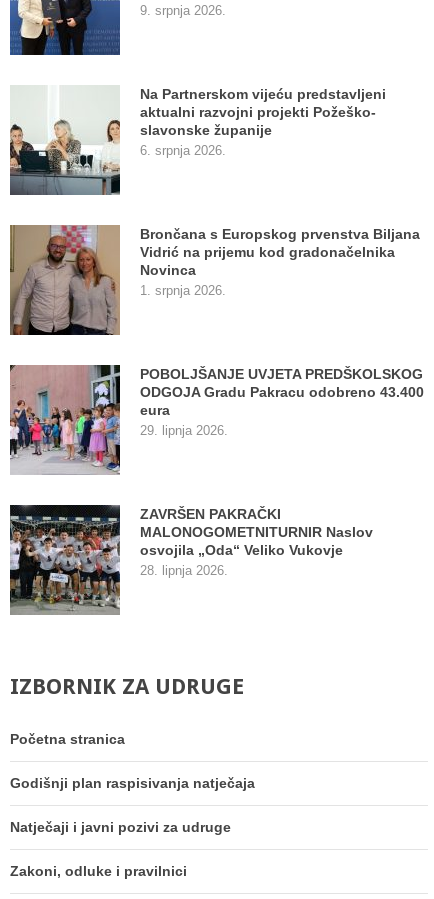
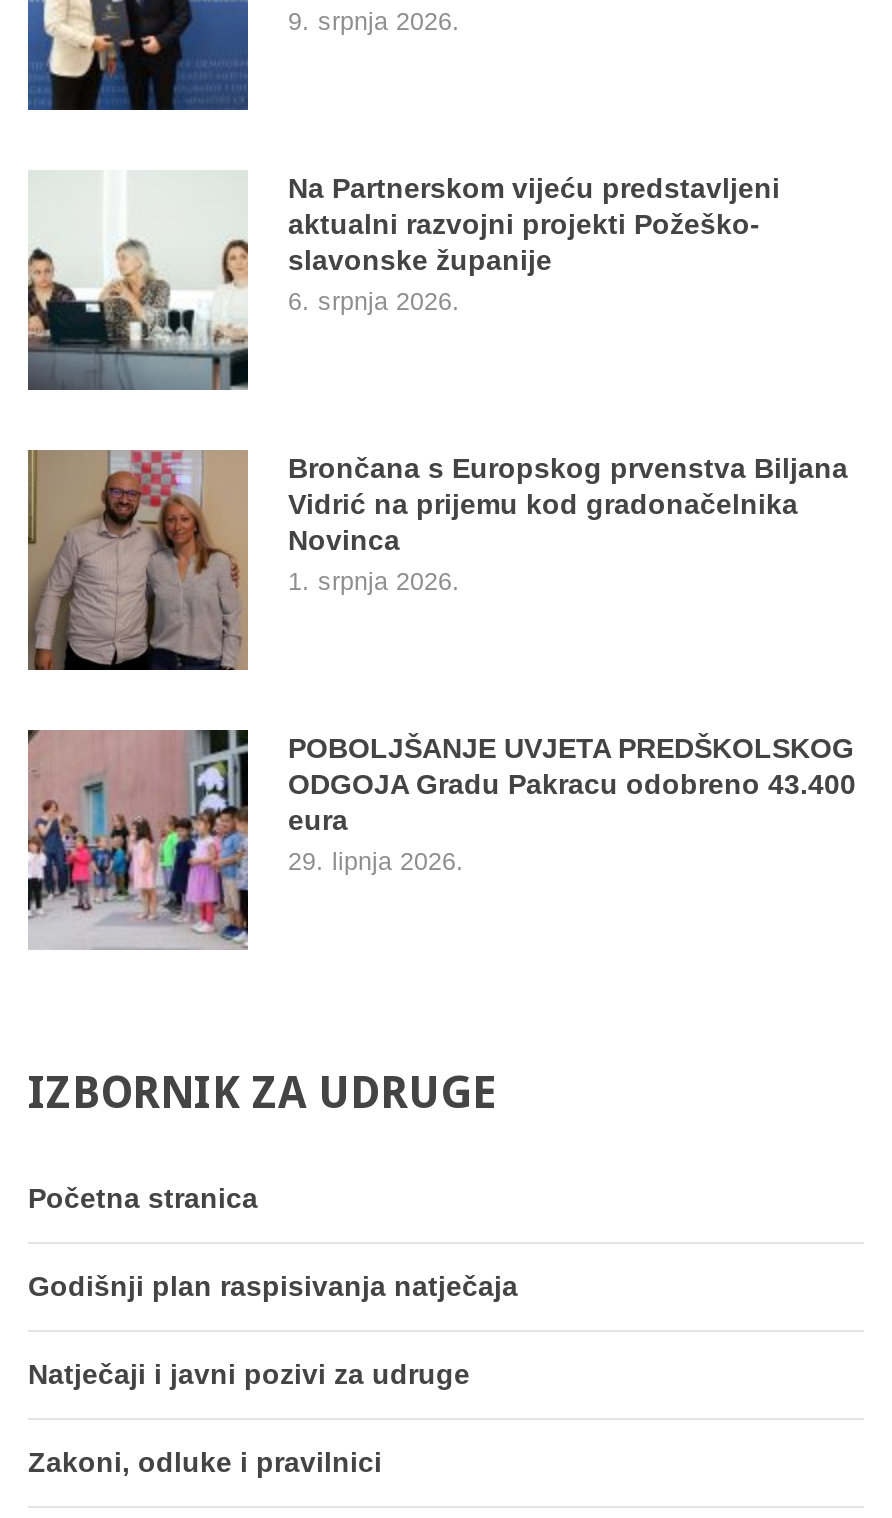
- [image]
- ZAVRŠEN PAKRAČKI
- MALONOGOMETNITURNIR Naslov
- osvojila „Oda“ Veliko Vukovje
- 28. lipnja 2026.
